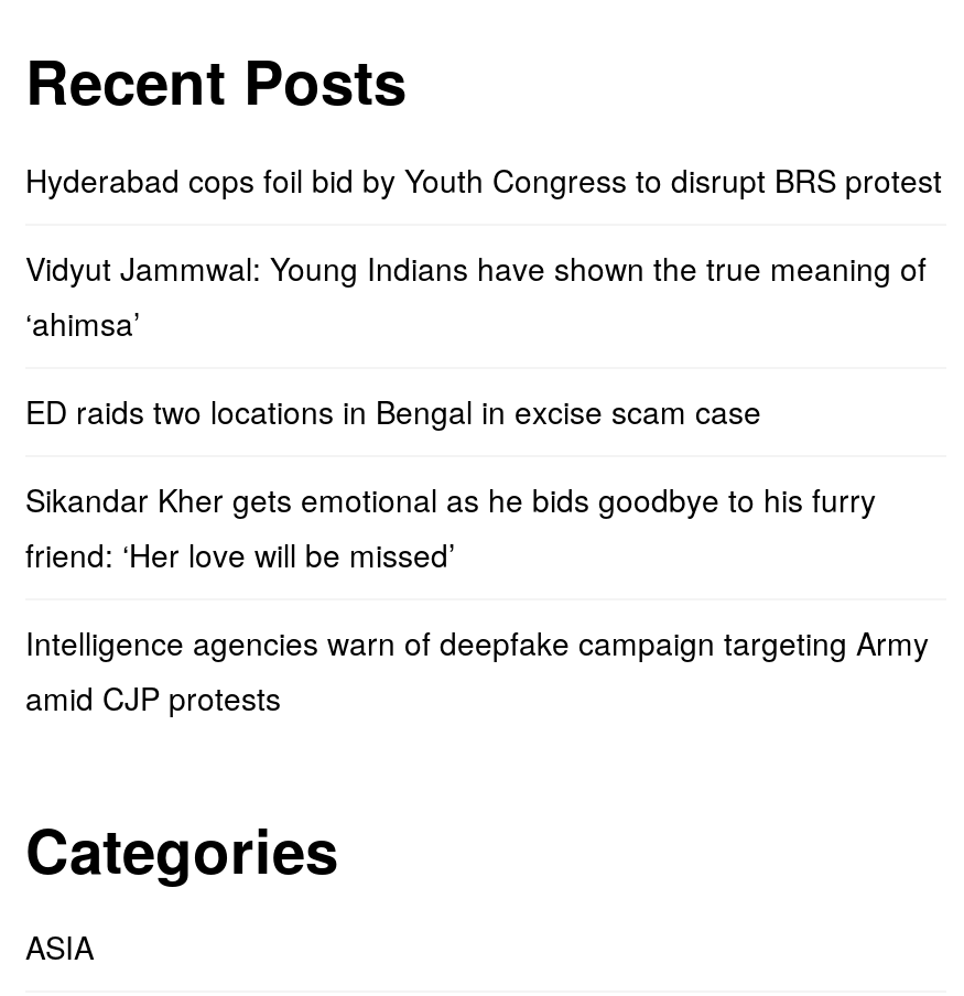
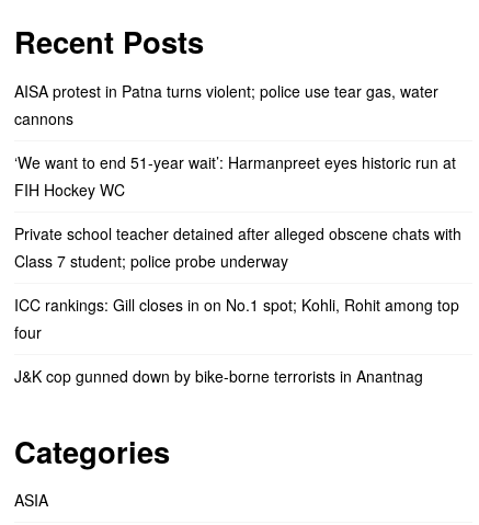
- Hyderabad cops foil bid by Youth Congress to disrupt BRS protest
+ AISA protest in Patna turns violent; police use tear gas, water
+ cannons

- Vidyut Jammwal: Young Indians have shown the true meaning of
- ‘ahimsa’
+ ‘We want to end 51-year wait’: Harmanpreet eyes historic run at
+ FIH Hockey WC

- ED raids two locations in Bengal in excise scam case
+ Private school teacher detained after alleged obscene chats with
+ Class 7 student; police probe underway

- Sikandar Kher gets emotional as he bids goodbye to his furry
- friend: ‘Her love will be missed’
+ ICC rankings: Gill closes in on No.1 spot; Kohli, Rohit among top
+ four

- Intelligence agencies warn of deepfake campaign targeting Army
- amid CJP protests
+ J&K cop gunned down by bike-borne terrorists in Anantnag
